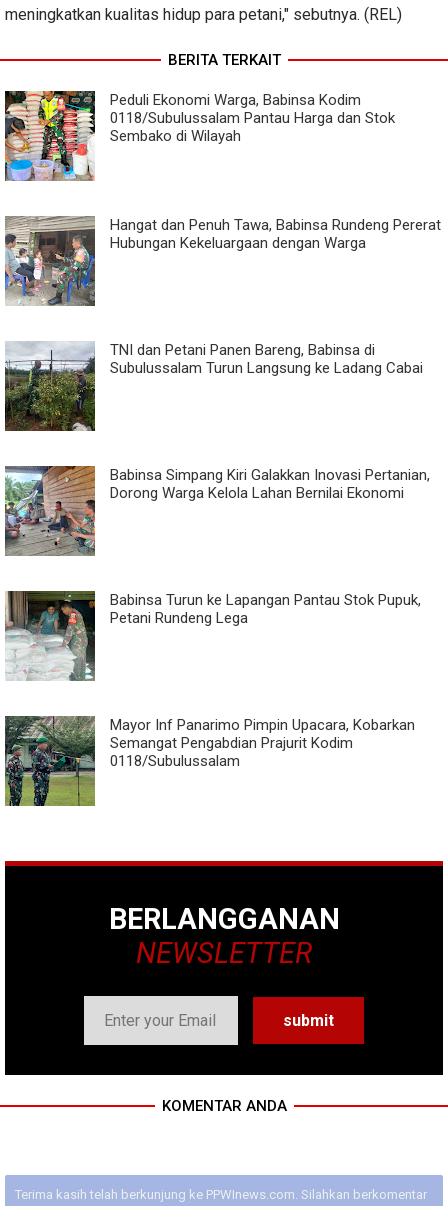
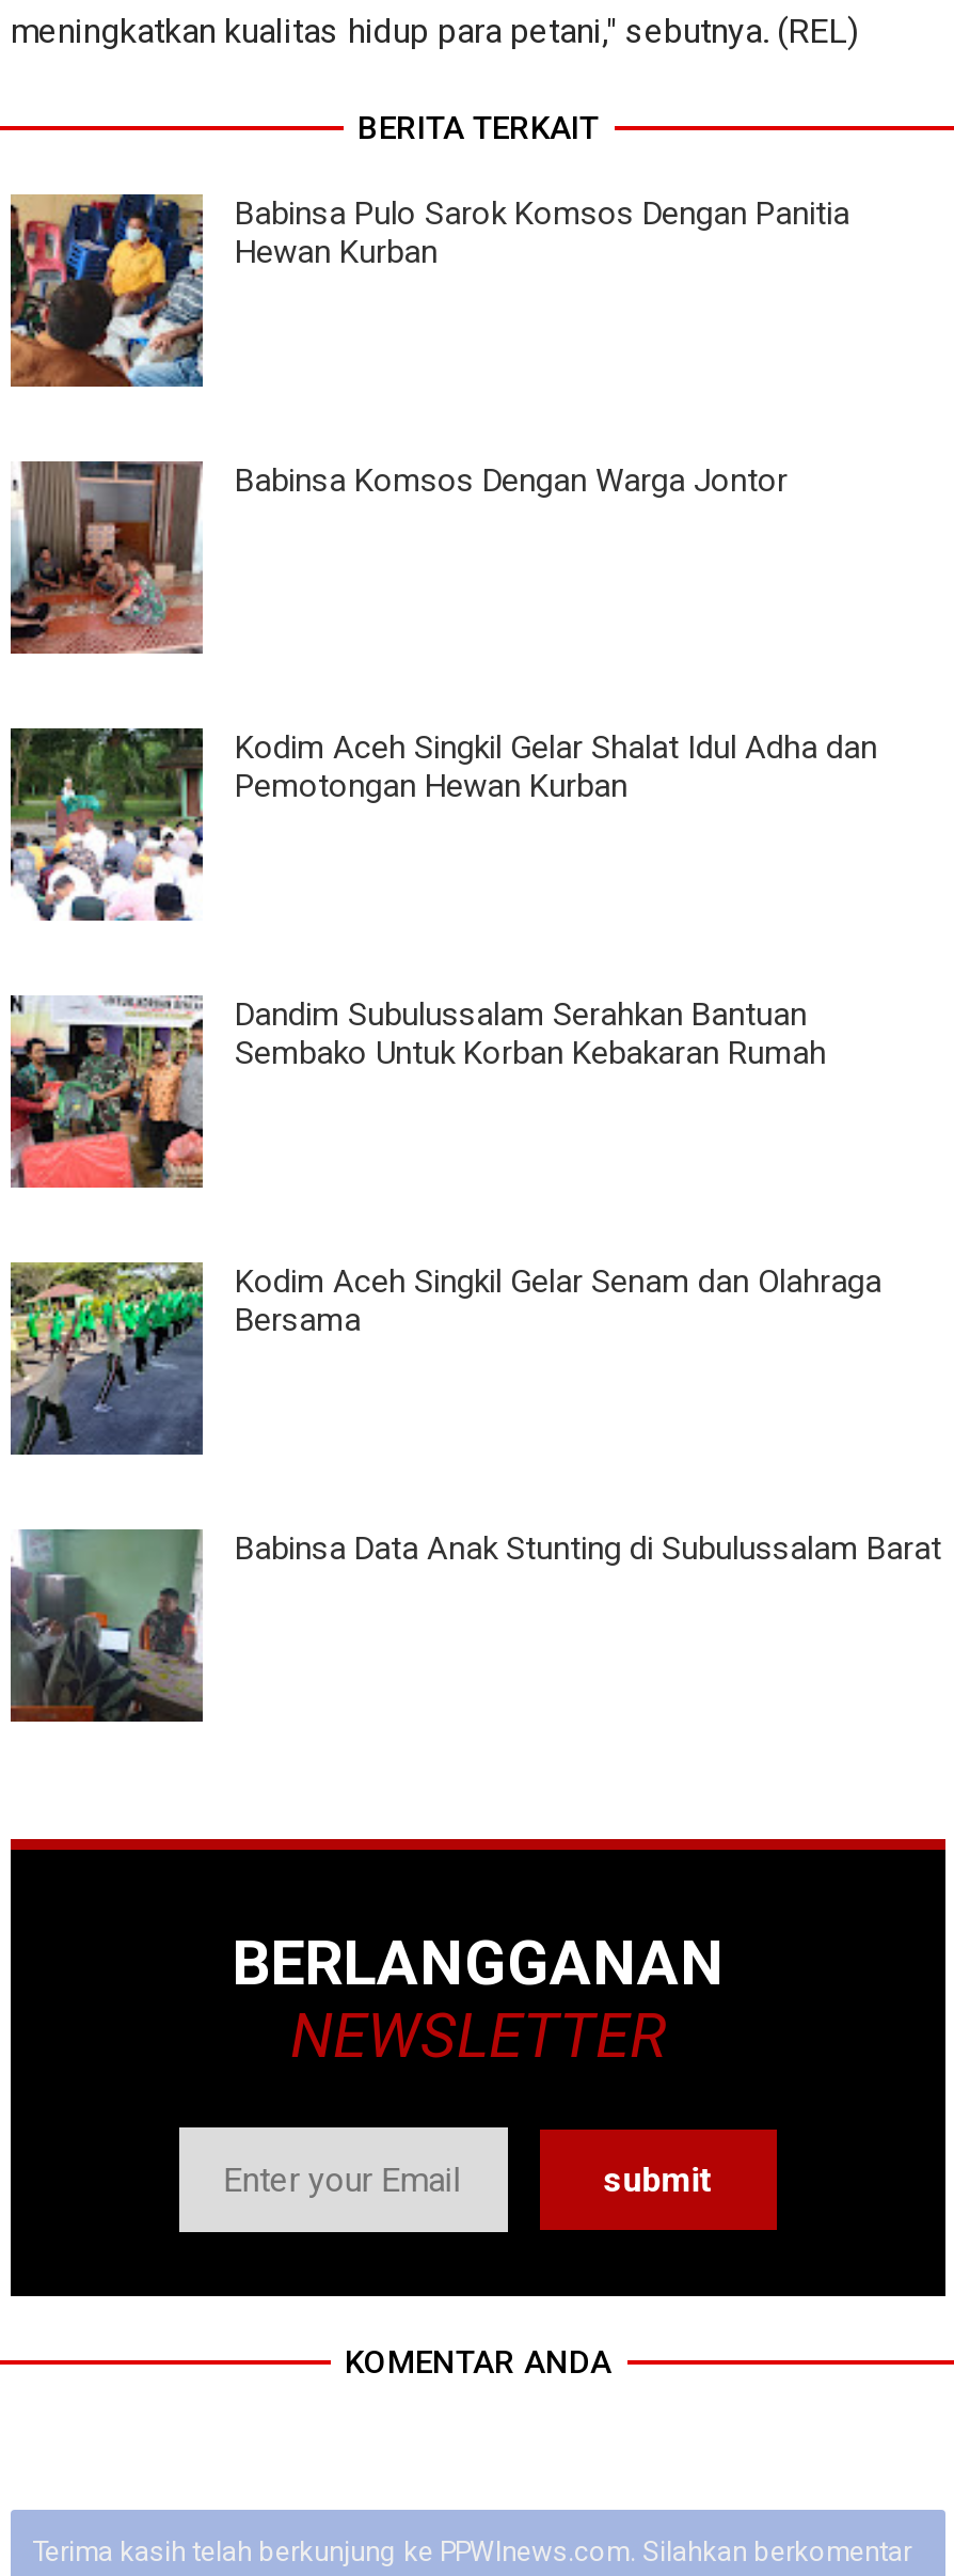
- [image]
- Peduli Ekonomi Warga, Babinsa Kodim
- 0118/Subulussalam Pantau Harga dan Stok
- Sembako di Wilayah
+ [image]
+ Babinsa Pulo Sarok Komsos Dengan Panitia
+ Hewan Kurban

- [image]
- Hangat dan Penuh Tawa, Babinsa Rundeng Pererat
- Hubungan Kekeluargaan dengan Warga
+ [image]
+ Babinsa Komsos Dengan Warga Jontor

- [image]
- TNI dan Petani Panen Bareng, Babinsa di
- Subulussalam Turun Langsung ke Ladang Cabai
+ [image]
+ Kodim Aceh Singkil Gelar Shalat Idul Adha dan
+ Pemotongan Hewan Kurban

- [image]
- Babinsa Simpang Kiri Galakkan Inovasi Pertanian,
- Dorong Warga Kelola Lahan Bernilai Ekonomi
+ [image]
+ Dandim Subulussalam Serahkan Bantuan
+ Sembako Untuk Korban Kebakaran Rumah

- [image]
- Babinsa Turun ke Lapangan Pantau Stok Pupuk,
- Petani Rundeng Lega
+ [image]
+ Kodim Aceh Singkil Gelar Senam dan Olahraga
+ Bersama

- [image]
- Mayor Inf Panarimo Pimpin Upacara, Kobarkan
- Semangat Pengabdian Prajurit Kodim
- 0118/Subulussalam
+ [image]
+ Babinsa Data Anak Stunting di Subulussalam Barat
